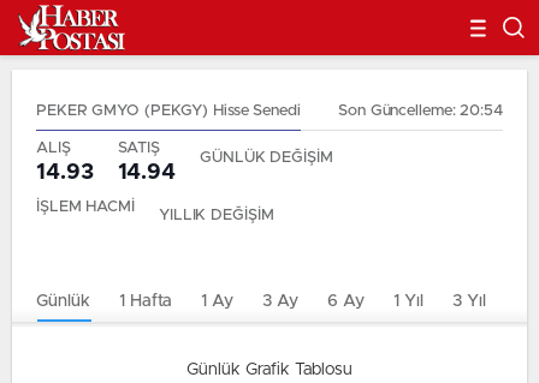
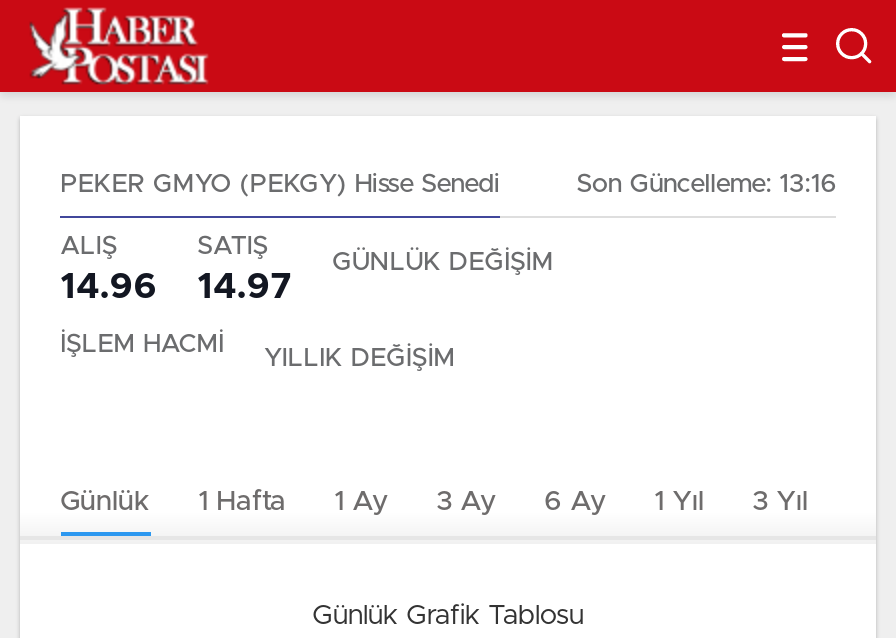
- Son Güncelleme: 20:54
+ Son Güncelleme: 13:16

- 14.93
+ 14.96

- 14.94
+ 14.97
